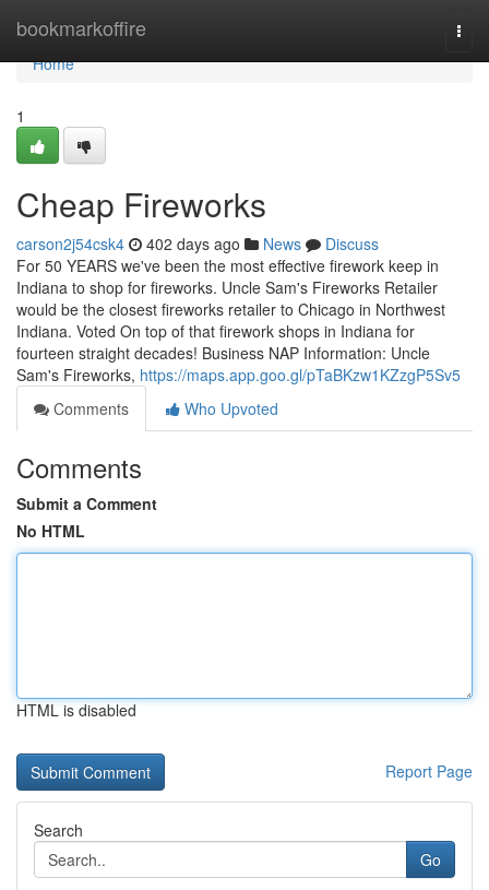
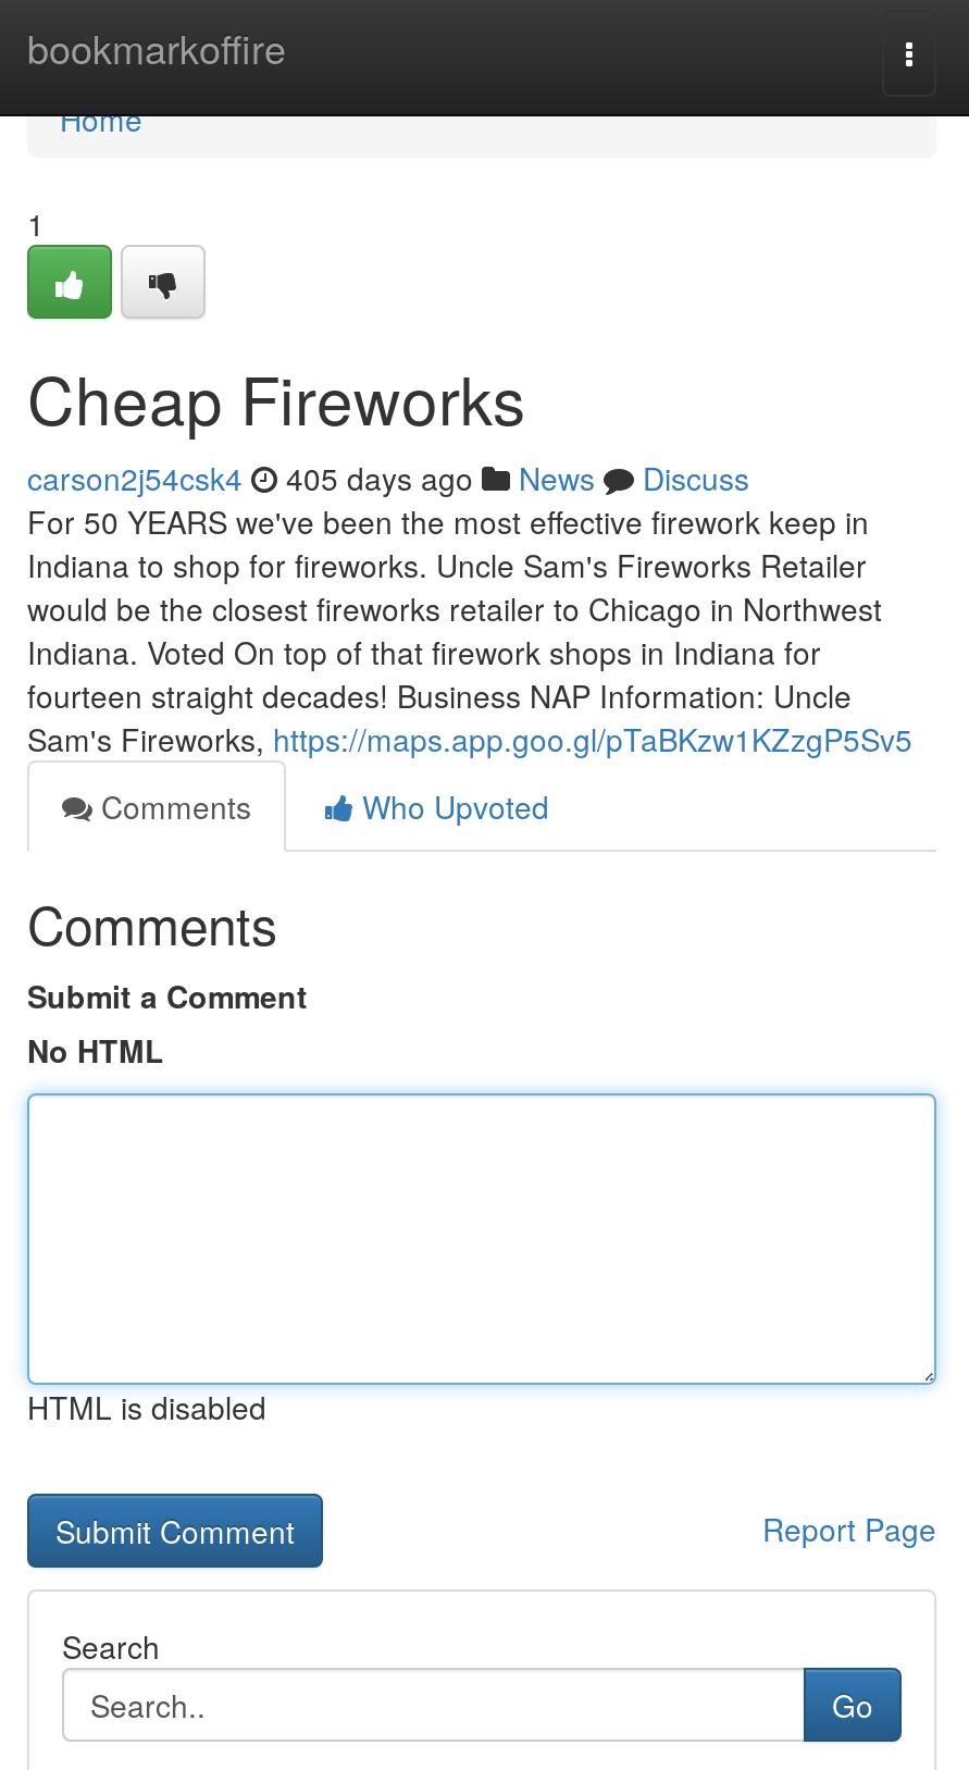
- carson2j54csk4 402 days ago News Discuss
+ carson2j54csk4 405 days ago News Discuss
